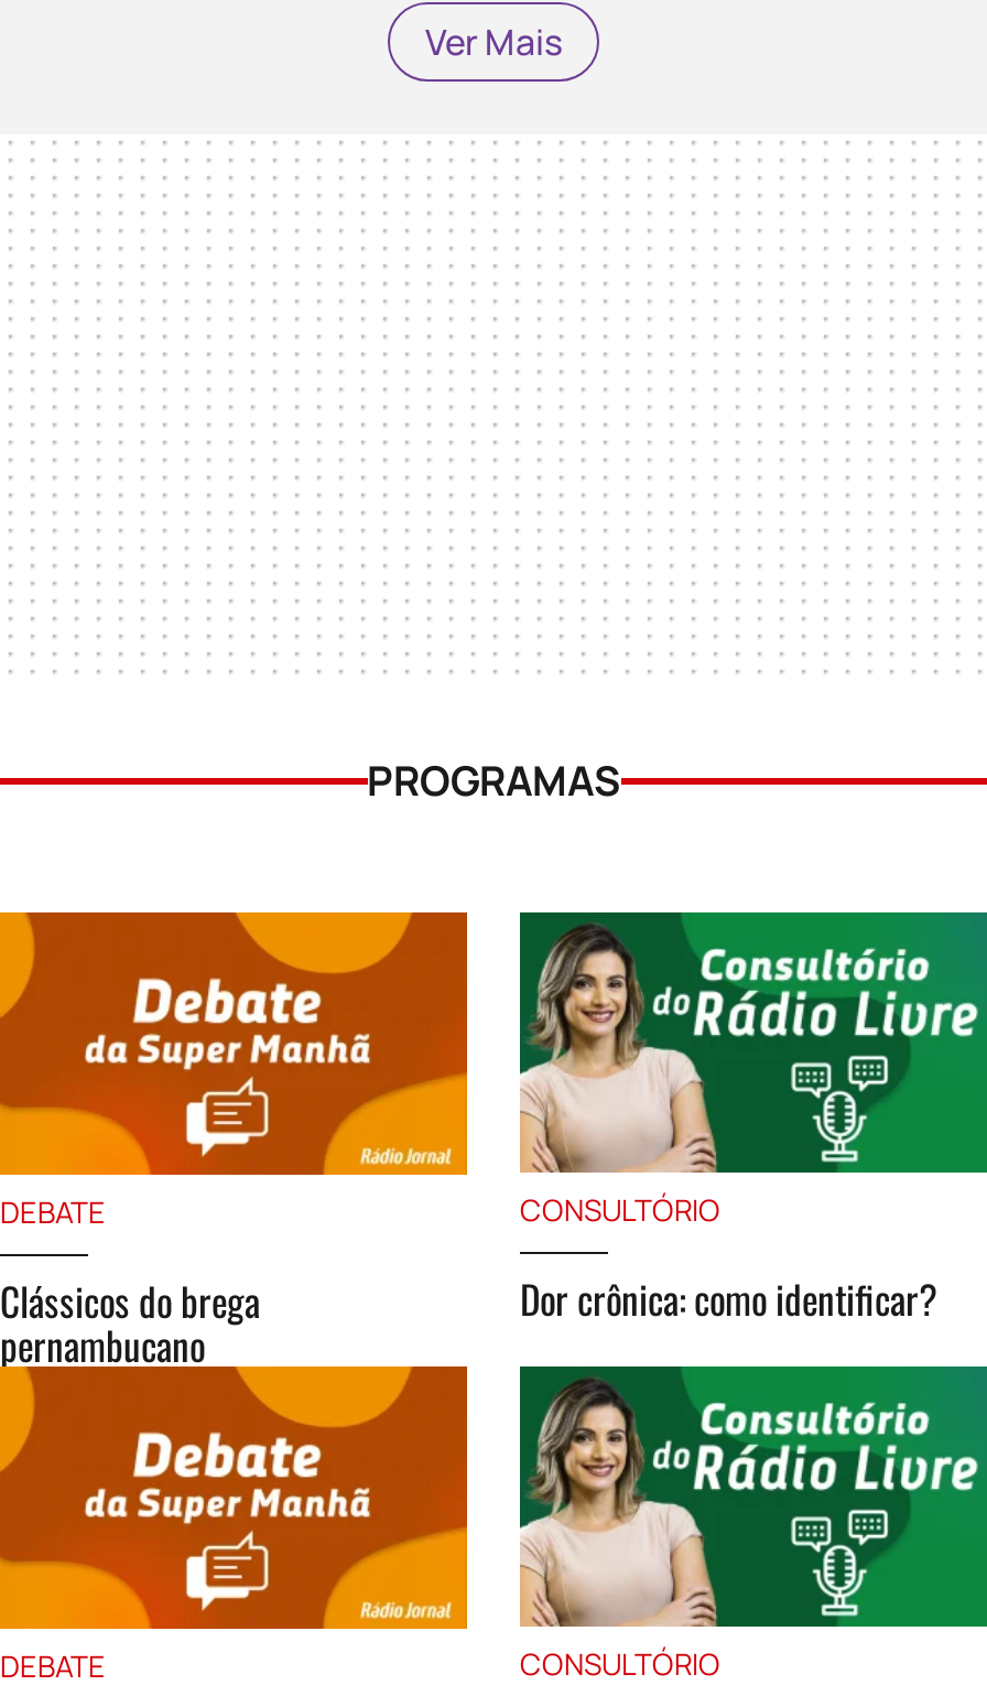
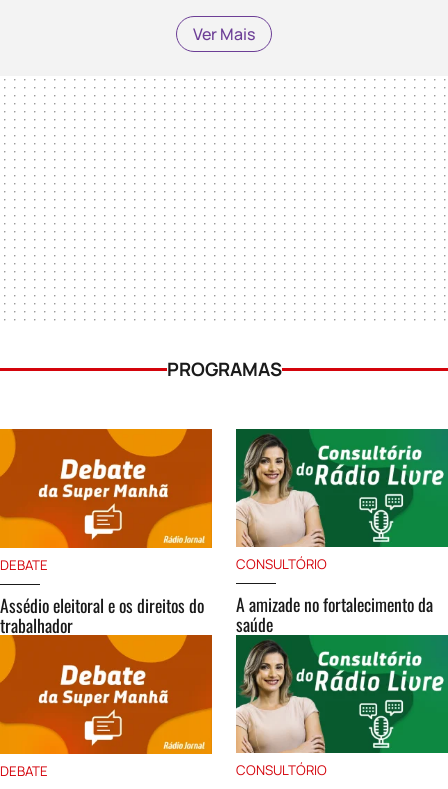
- Clássicos do brega
- pernambucano
+ Assédio eleitoral e os direitos do
+ trabalhador

- Dor crônica: como identificar?
+ A amizade no fortalecimento da
+ saúde
